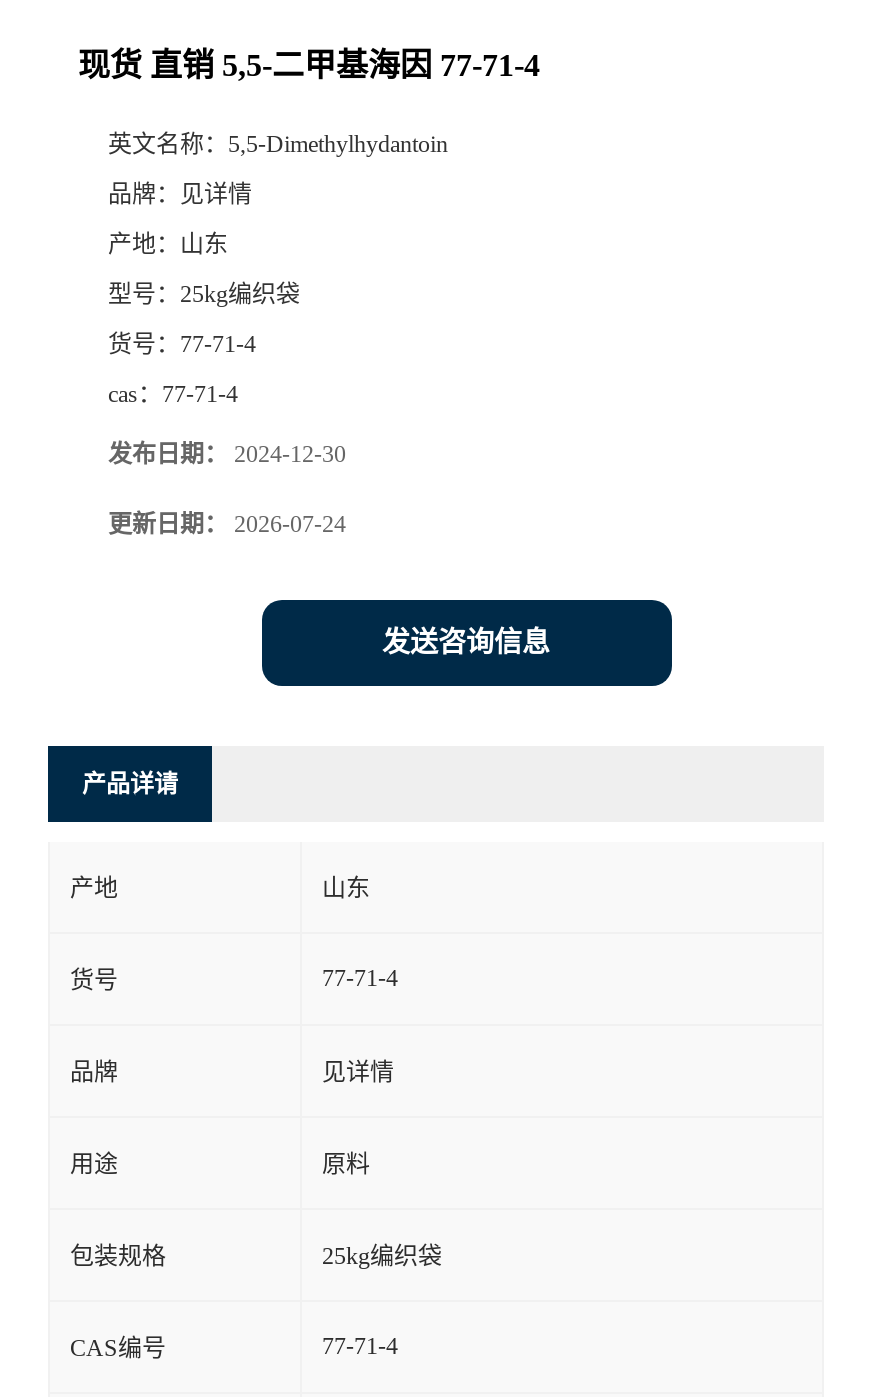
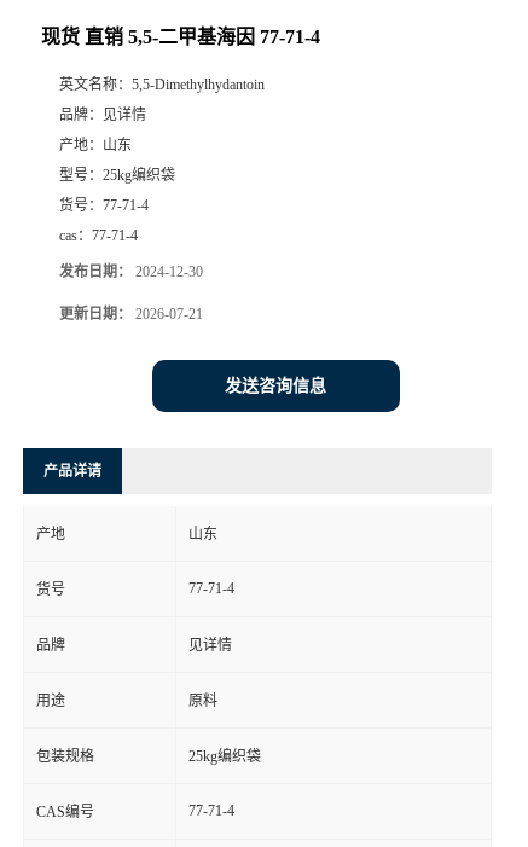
- 更新日期：2026-07-24
+ 更新日期：2026-07-21
